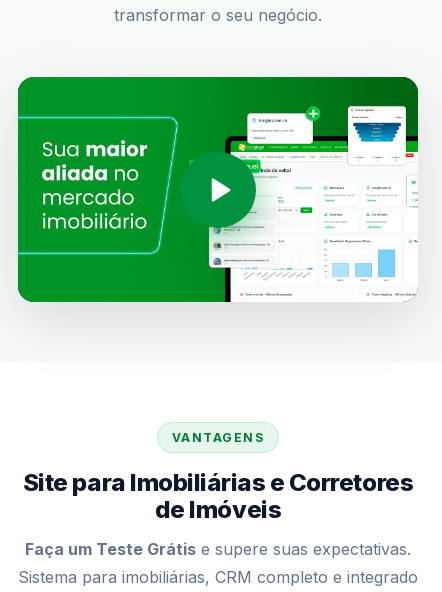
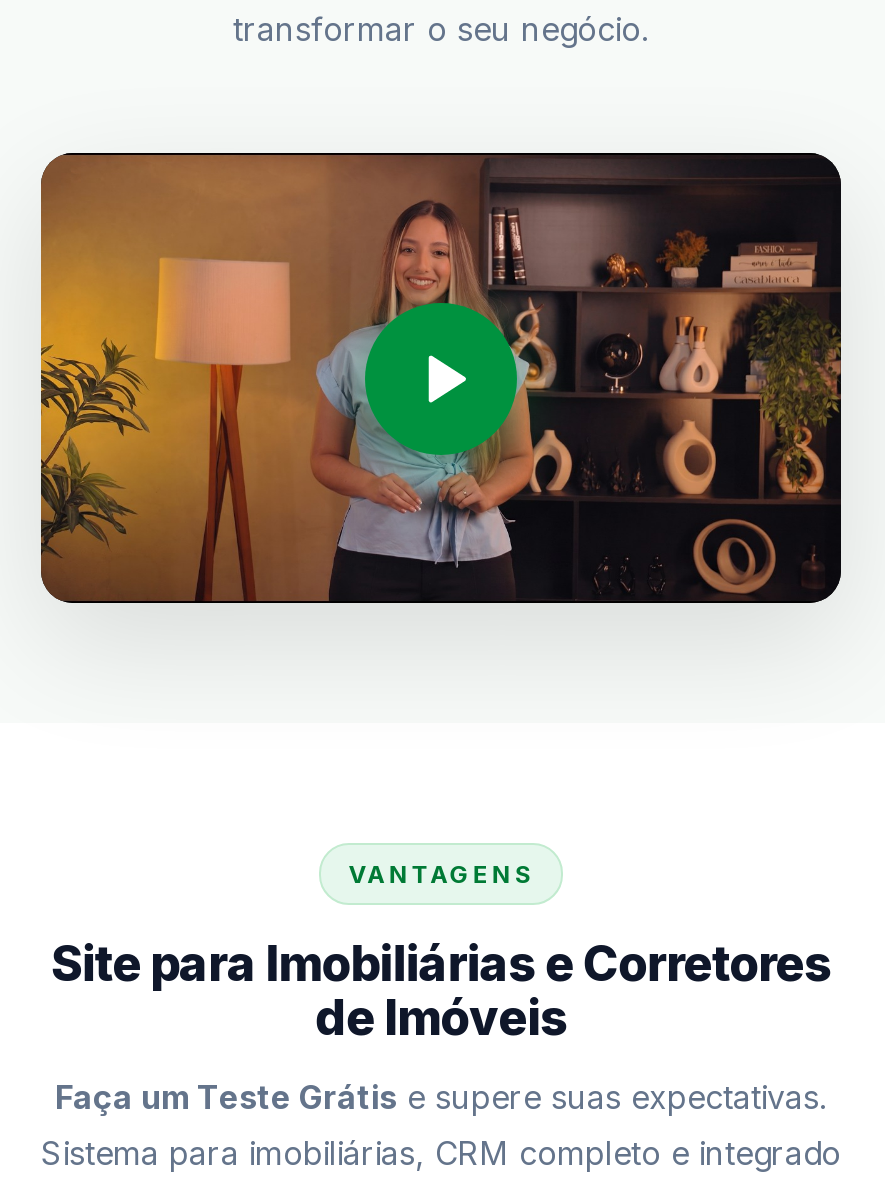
- [image]
+ [image]
